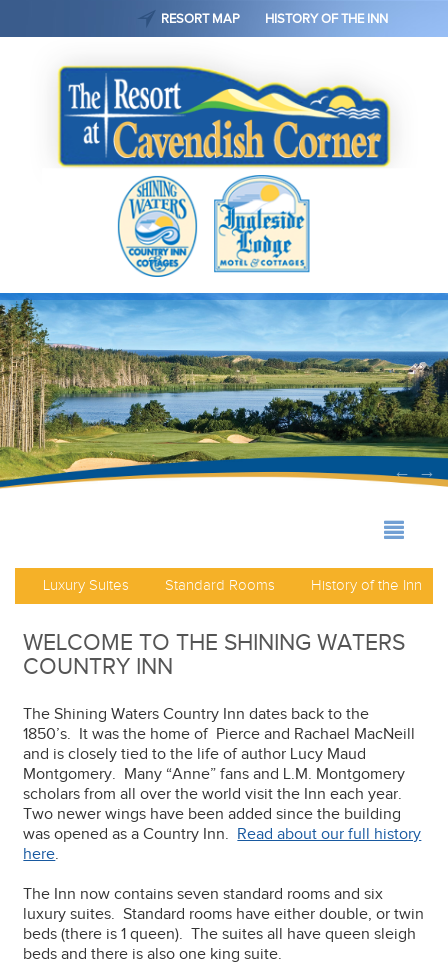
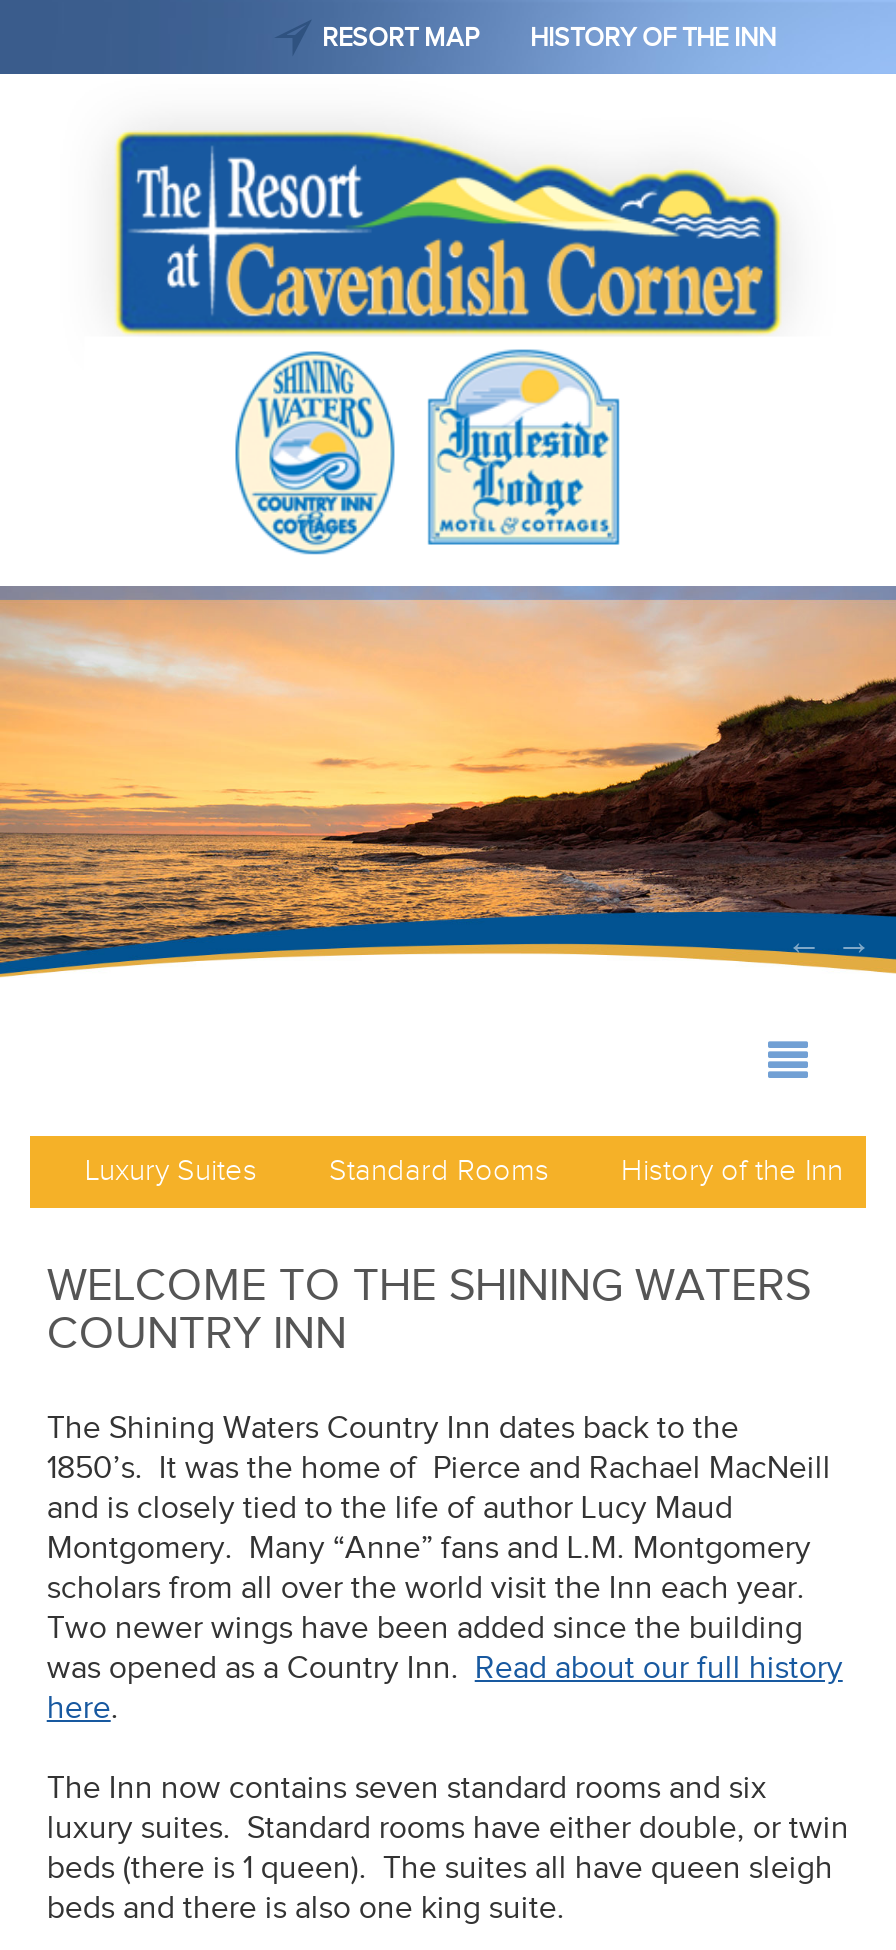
- [image]
+ [image]
